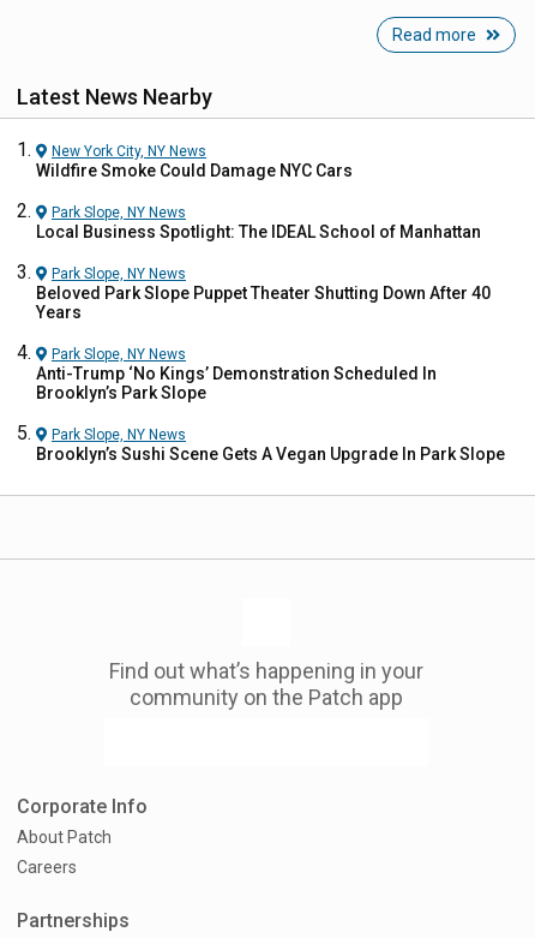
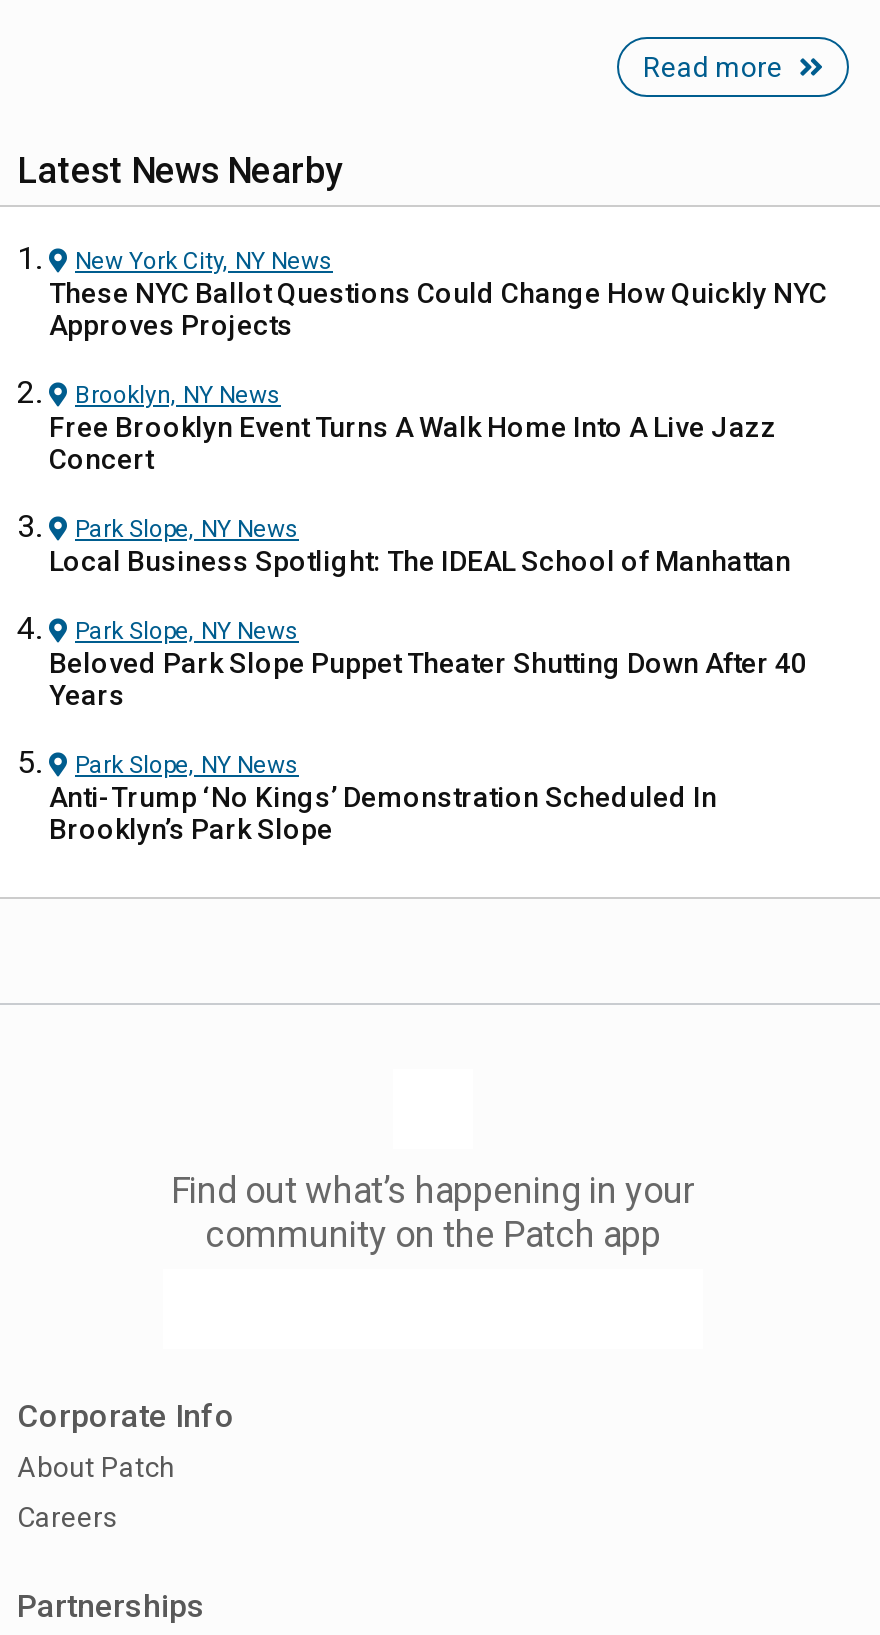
- Wildfire Smoke Could Damage NYC Cars
+ These NYC Ballot Questions Could Change How Quickly NYC
+ Approves Projects
+ Brooklyn, NY News
+ Free Brooklyn Event Turns A Walk Home Into A Live Jazz
+ Concert

moved down: Park Slope, NY News | Local Business Spotlight: The IDEAL School of Manhattan | Park Slope, NY News | Beloved Park Slope Puppet Theater Shutting Down After 40 | Years | Park Slope, NY News | Anti-Trump ‘No Kings’ Demonstration Scheduled In | Brooklyn’s Park Slope

- Park Slope, NY News
- Brooklyn’s Sushi Scene Gets A Vegan Upgrade In Park Slope
